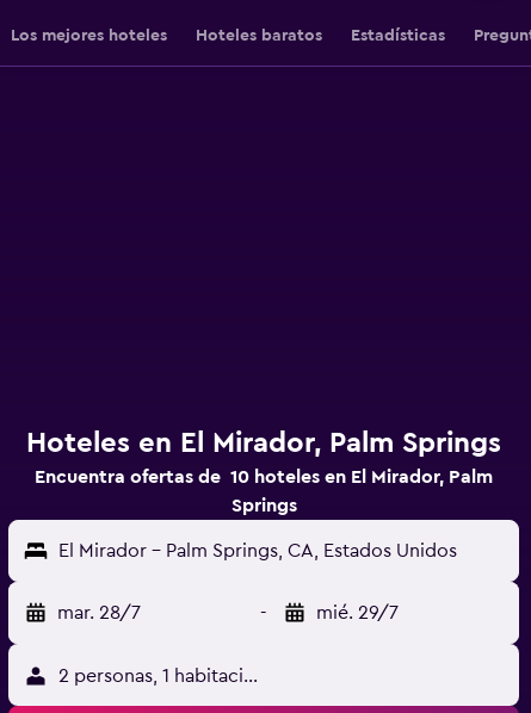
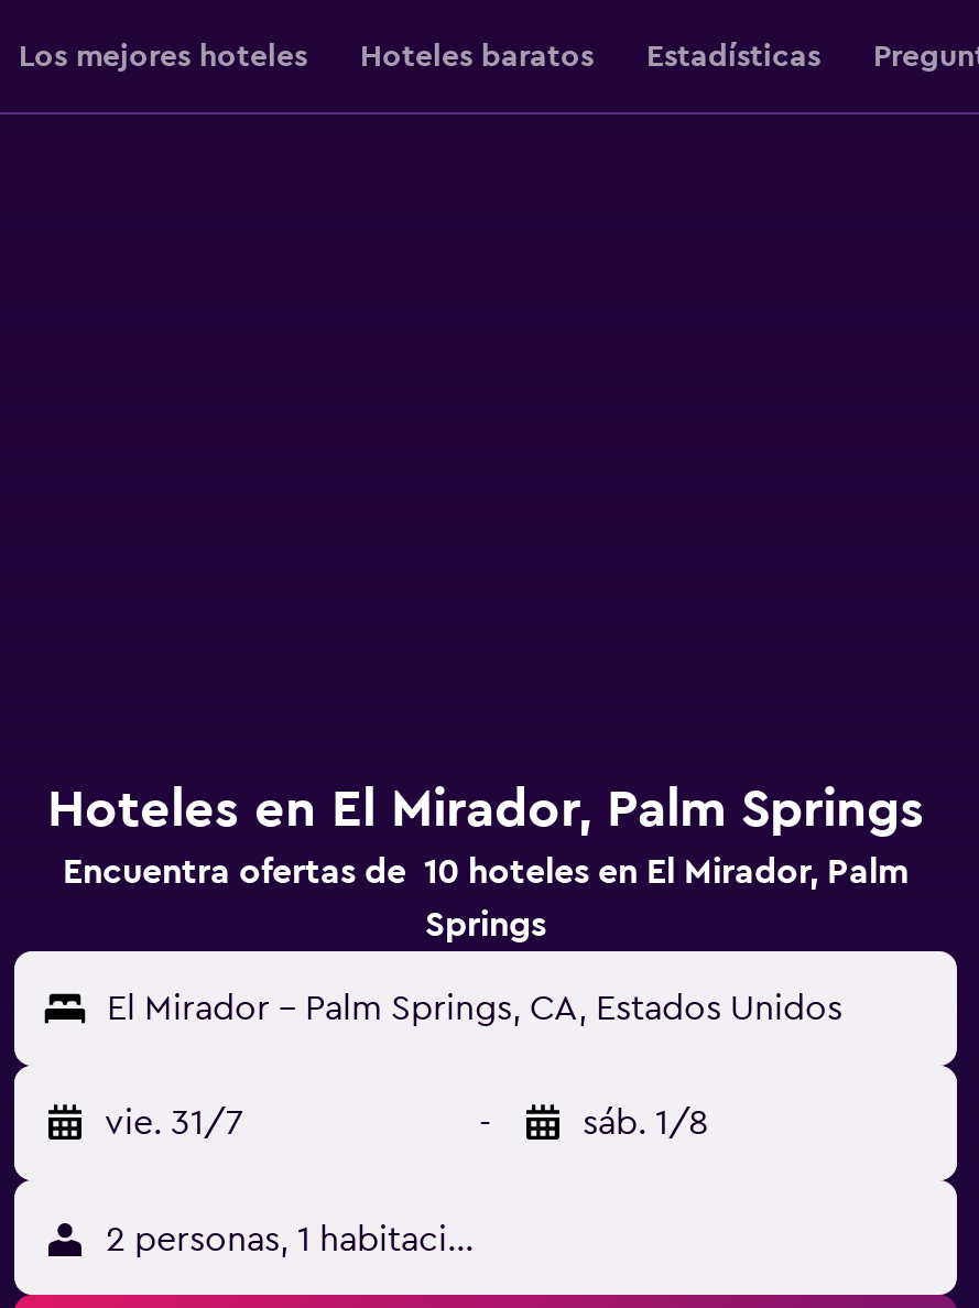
- mar. 28/7
+ vie. 31/7

- mié. 29/7
+ sáb. 1/8
